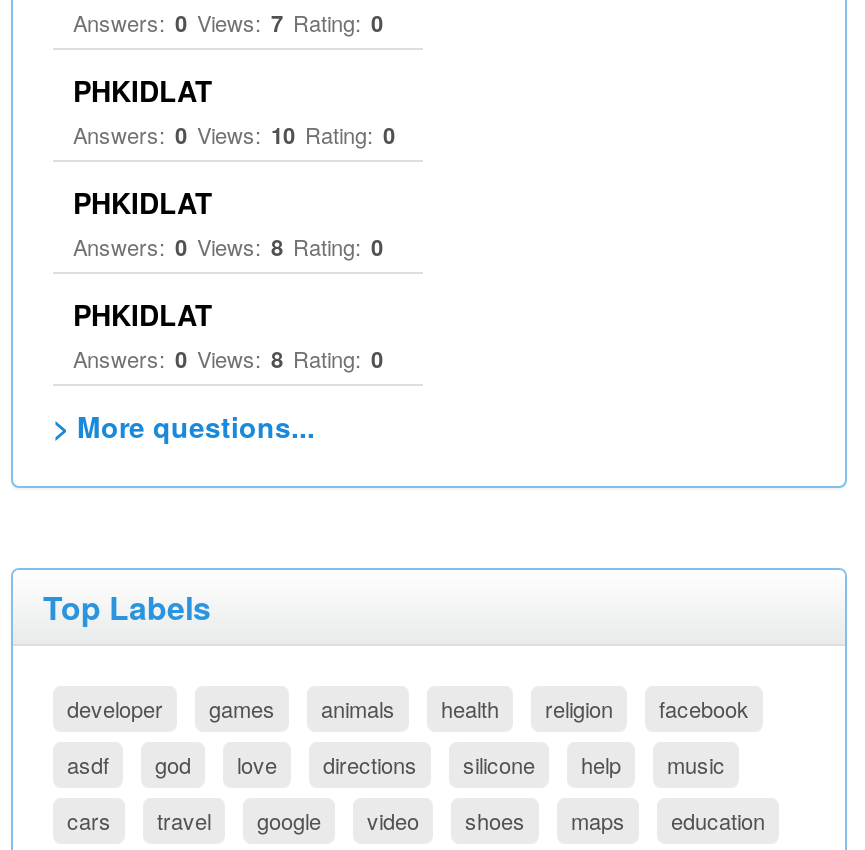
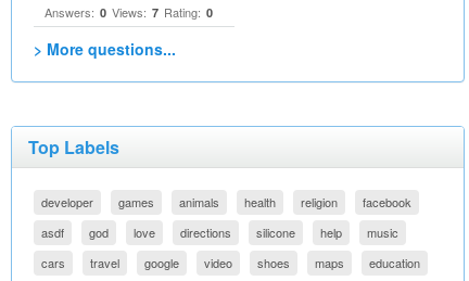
- PHKIDLAT
- Answers: 0 Views: 10 Rating: 0
- PHKIDLAT
- Answers: 0 Views: 8 Rating: 0
- PHKIDLAT
- Answers: 0 Views: 8 Rating: 0
